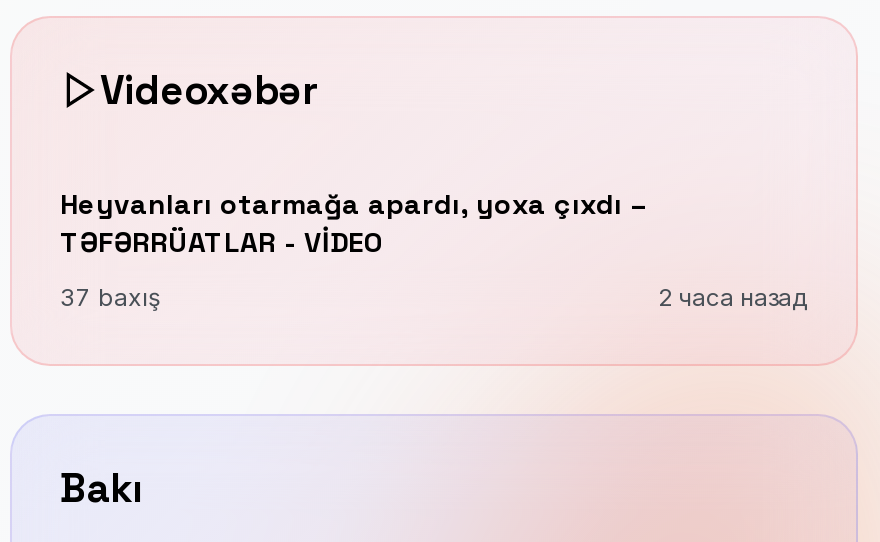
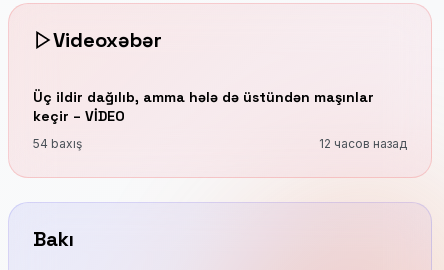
- Heyvanları otarmağa apardı, yoxa çıxdı –
- TƏFƏRRÜATLAR - VİDEO
+ Üç ildir dağılıb, amma hələ də üstündən maşınlar
+ keçir – VİDEO

- 37 baxış
- 2 часа назад
+ 54 baxış
+ 12 часов назад
